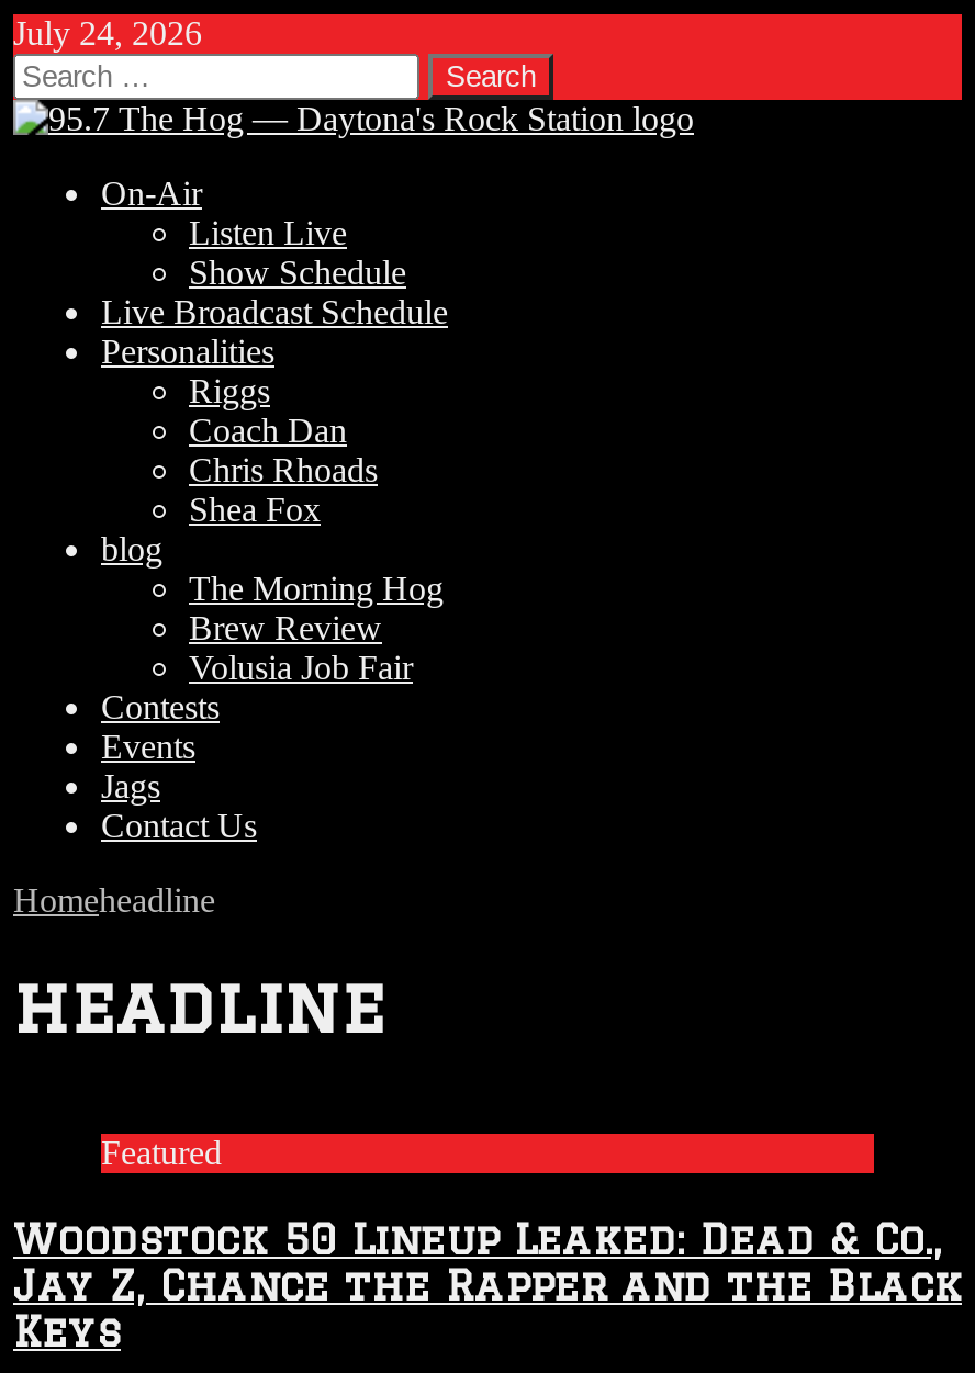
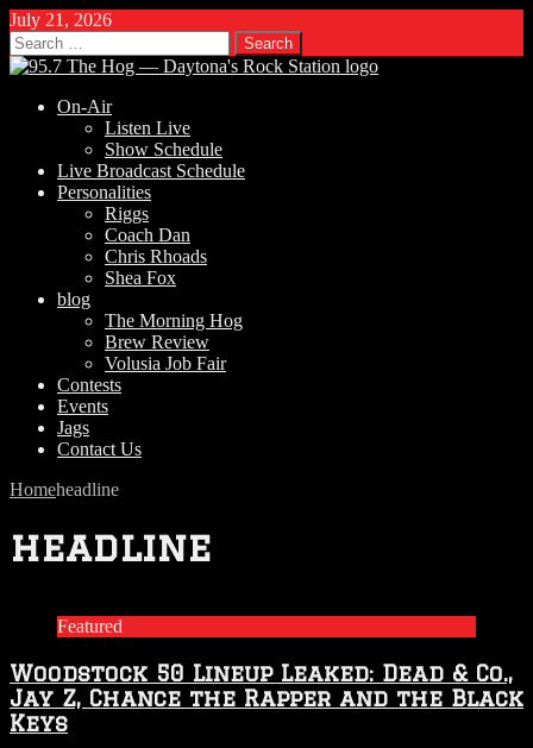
- July 24, 2026
+ July 21, 2026
